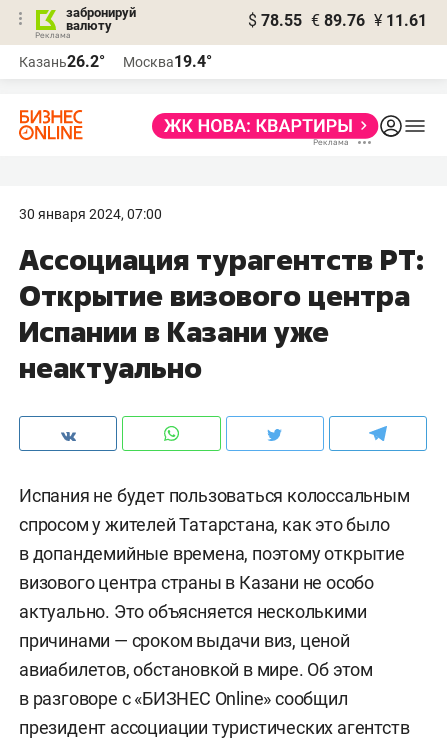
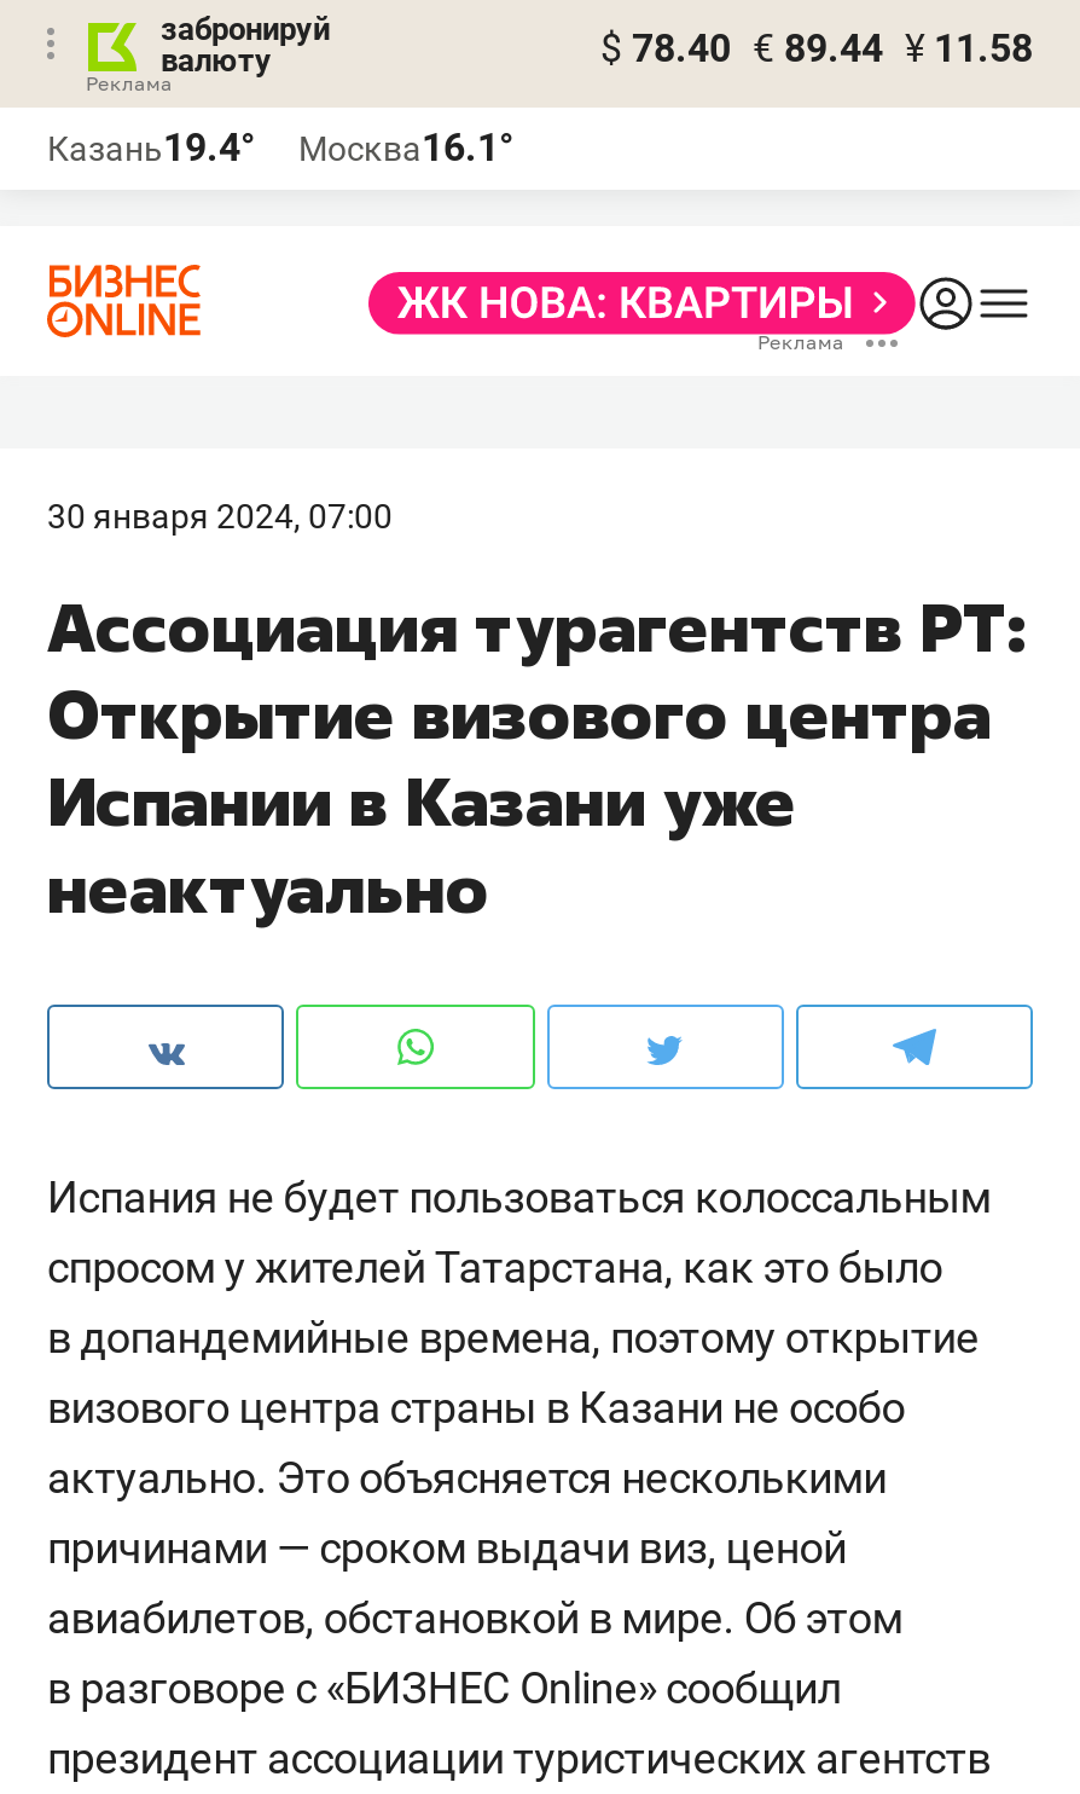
- $ 78.55 € 89.76 ¥ 11.61
+ $ 78.40 € 89.44 ¥ 11.58

- Казань26.2°
+ Казань19.4°

- Москва19.4°
+ Москва16.1°
